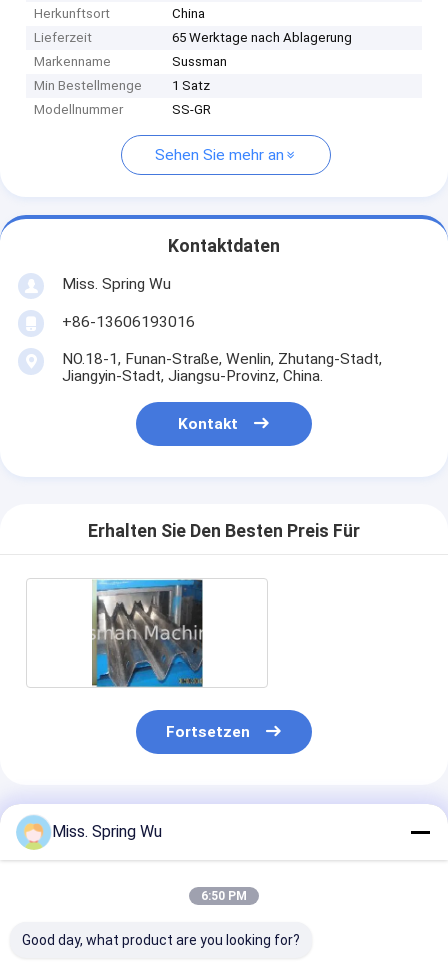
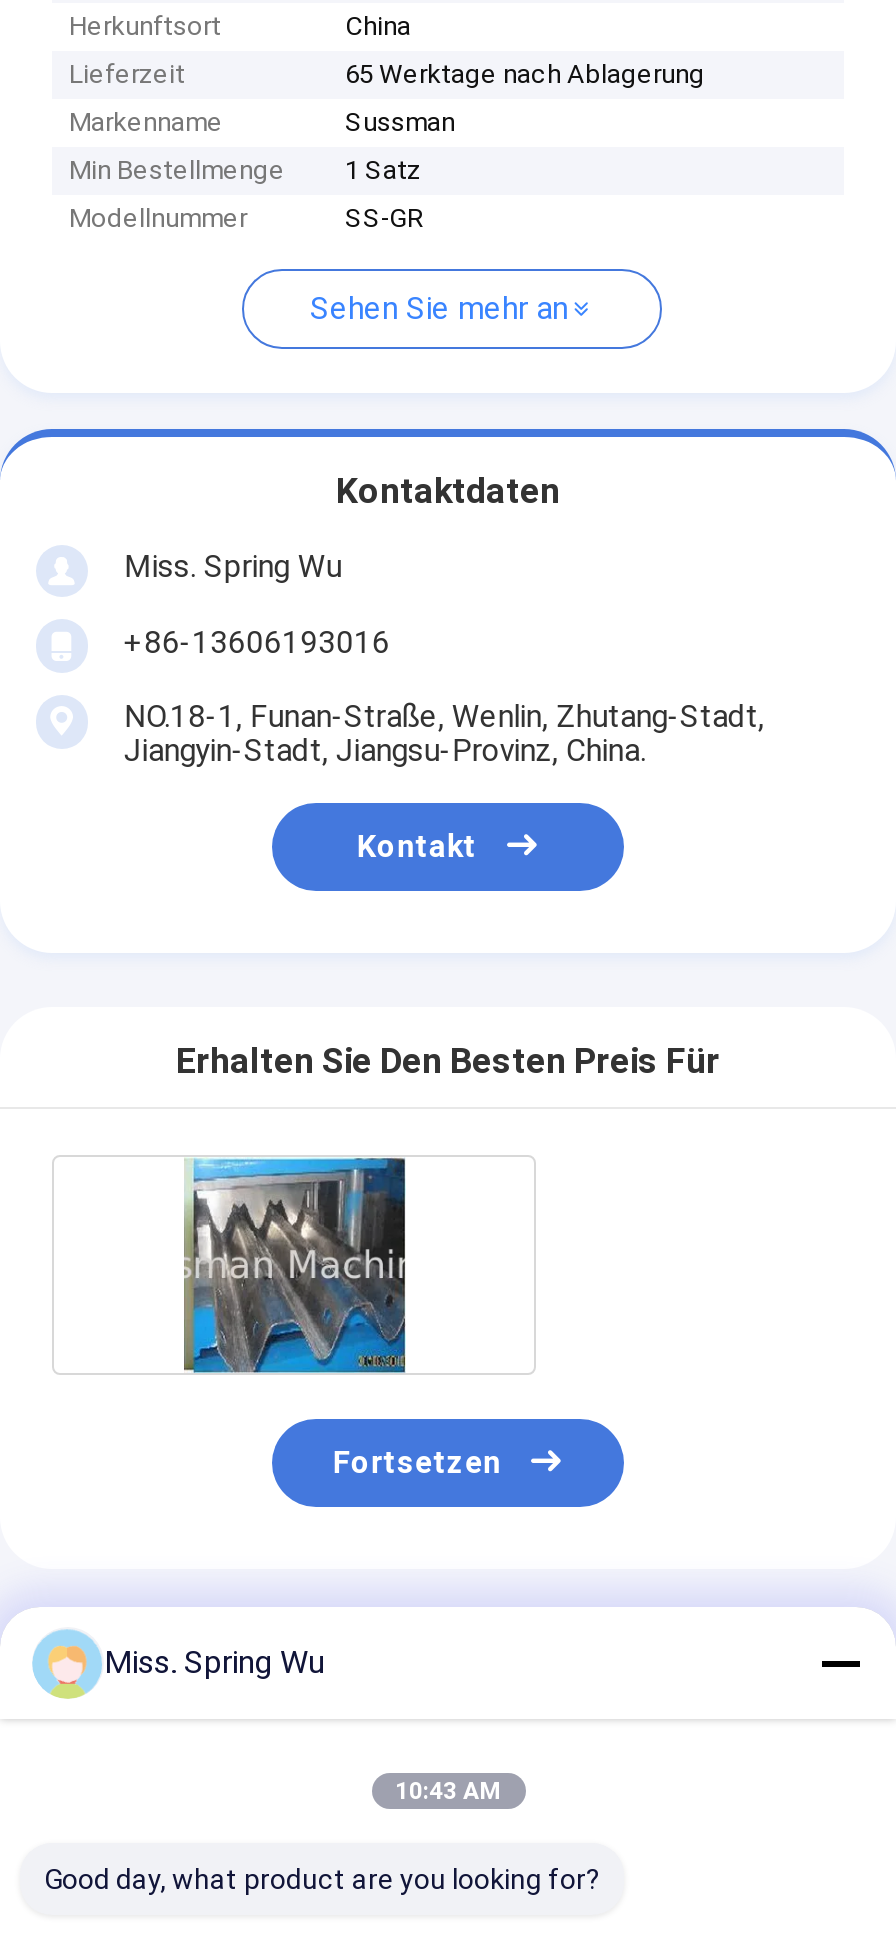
- 6:50 PM
+ 10:43 AM
